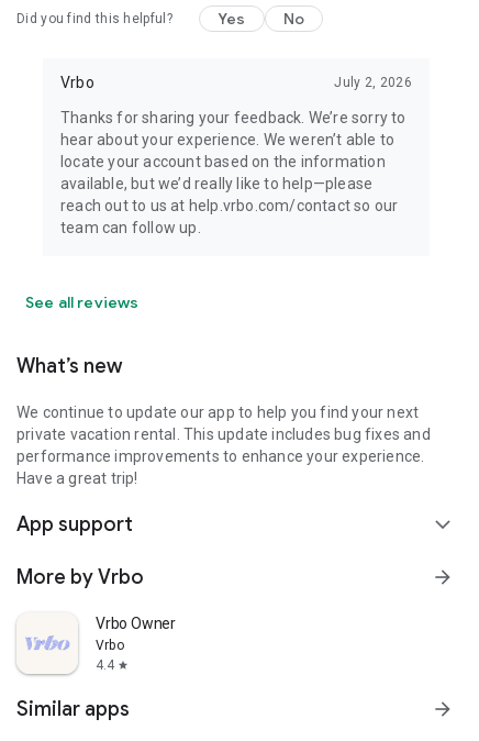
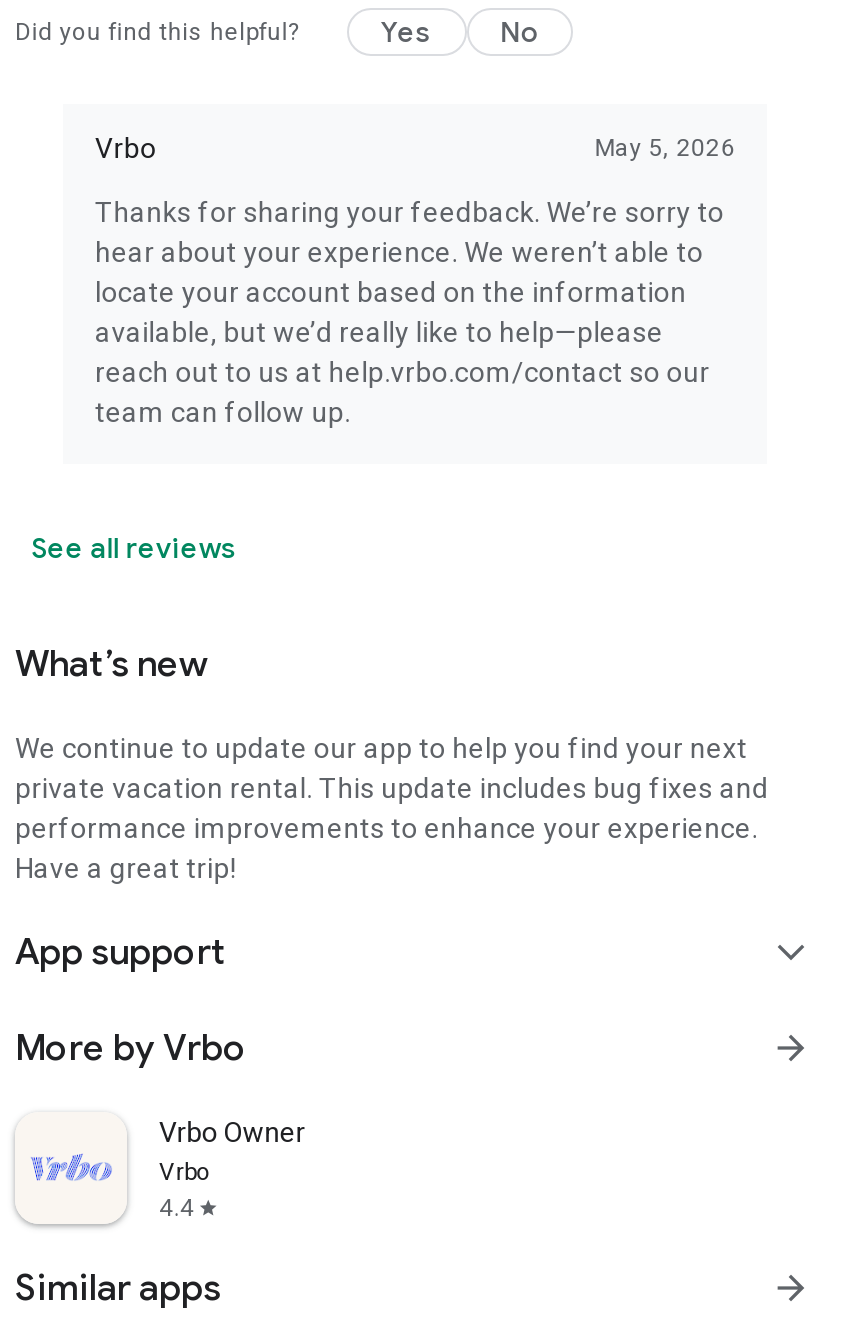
- July 2, 2026
+ May 5, 2026
